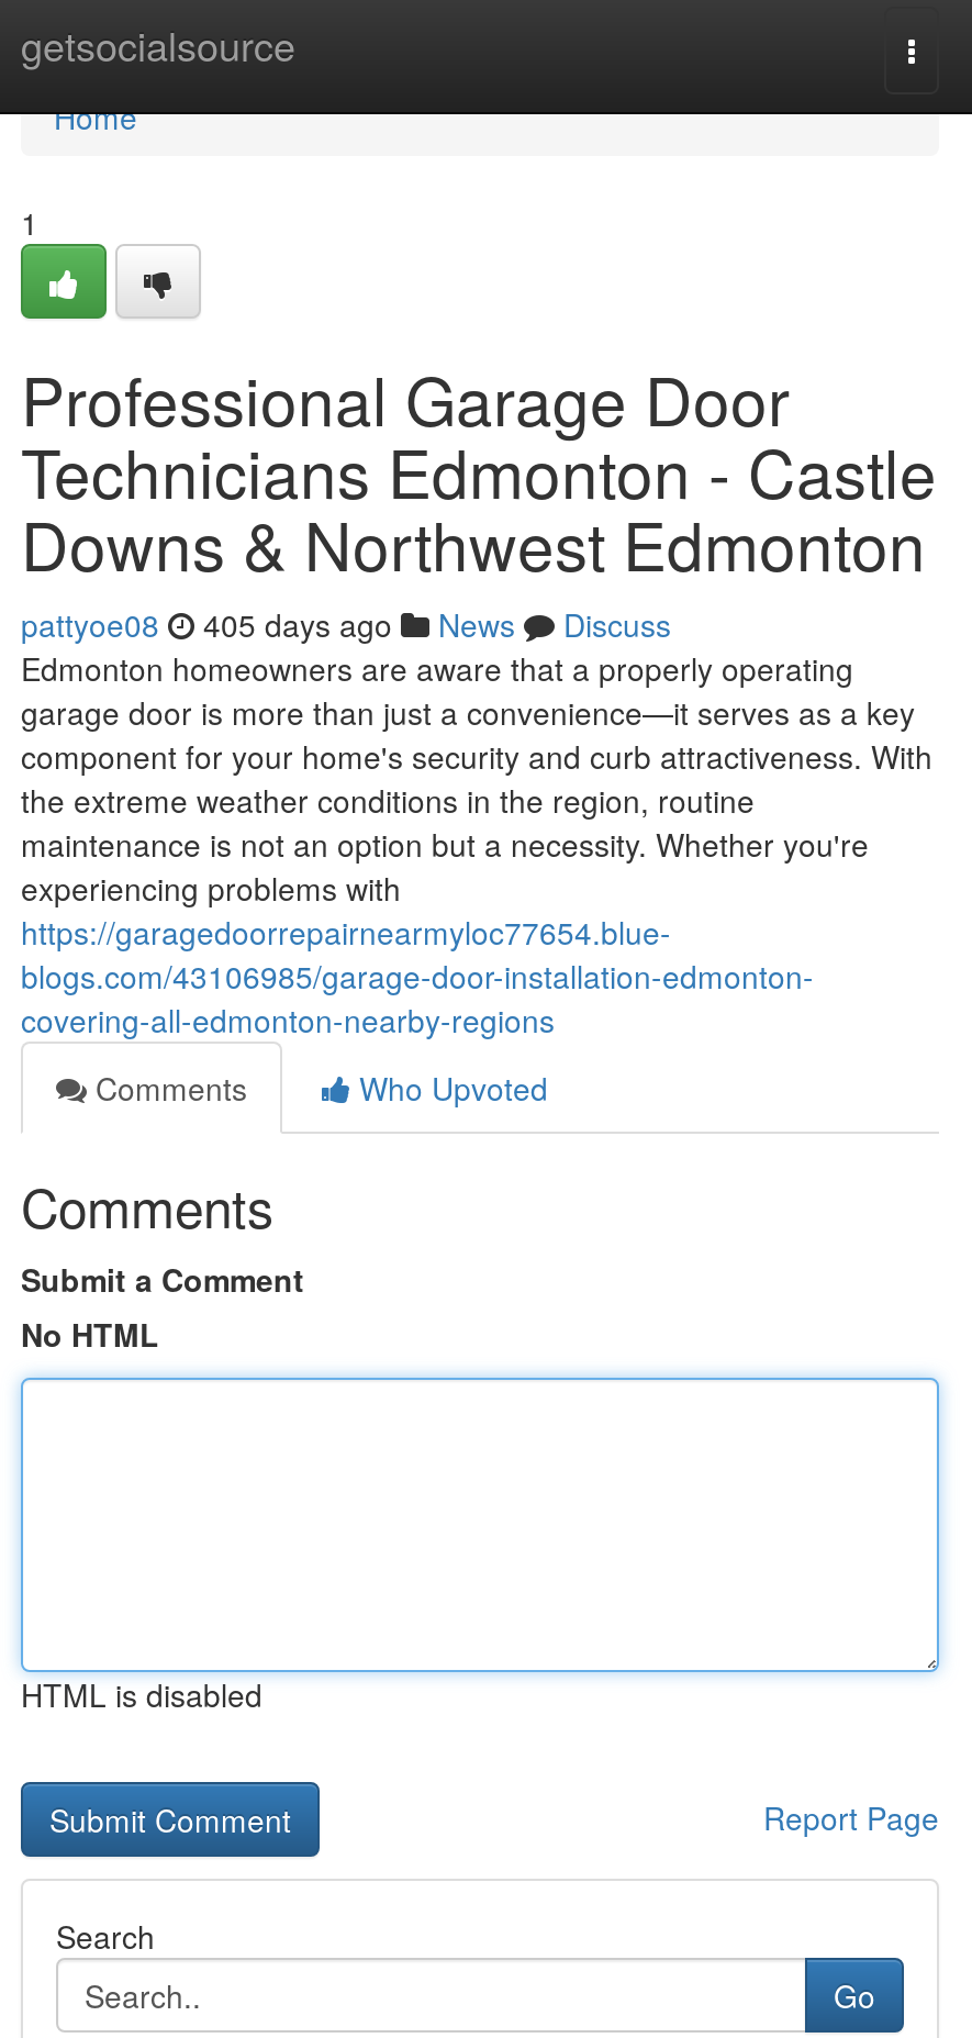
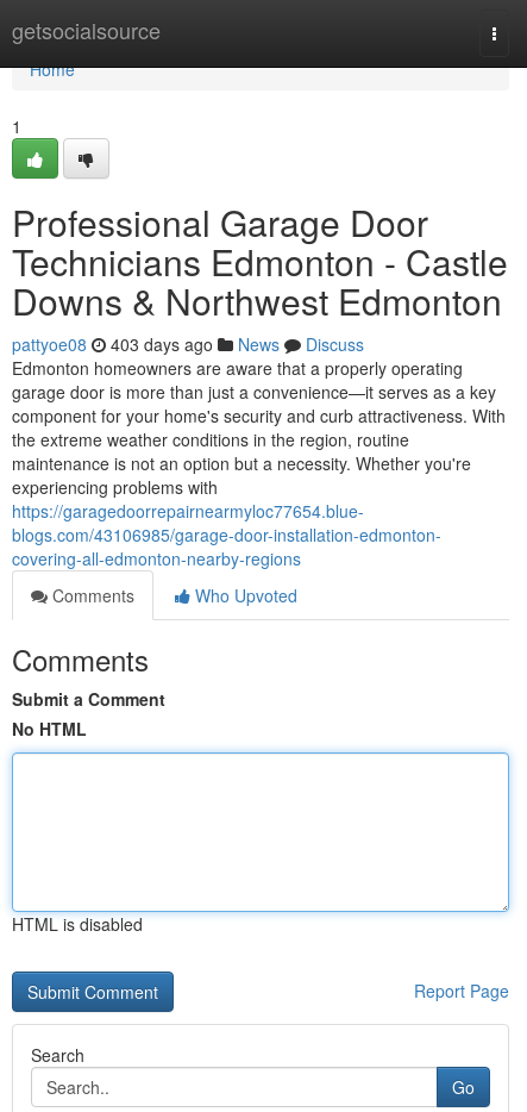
- pattyoe08 405 days ago News Discuss
+ pattyoe08 403 days ago News Discuss
